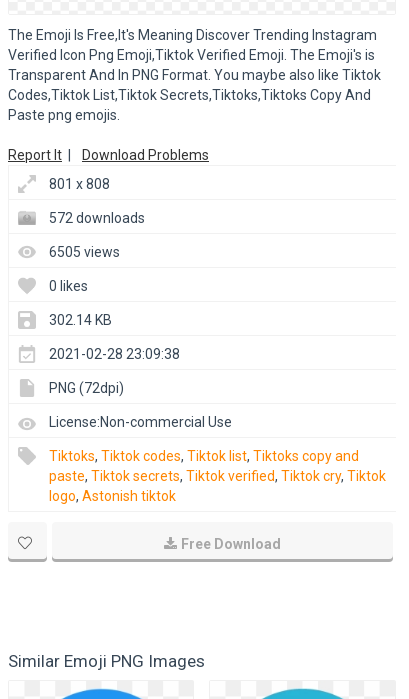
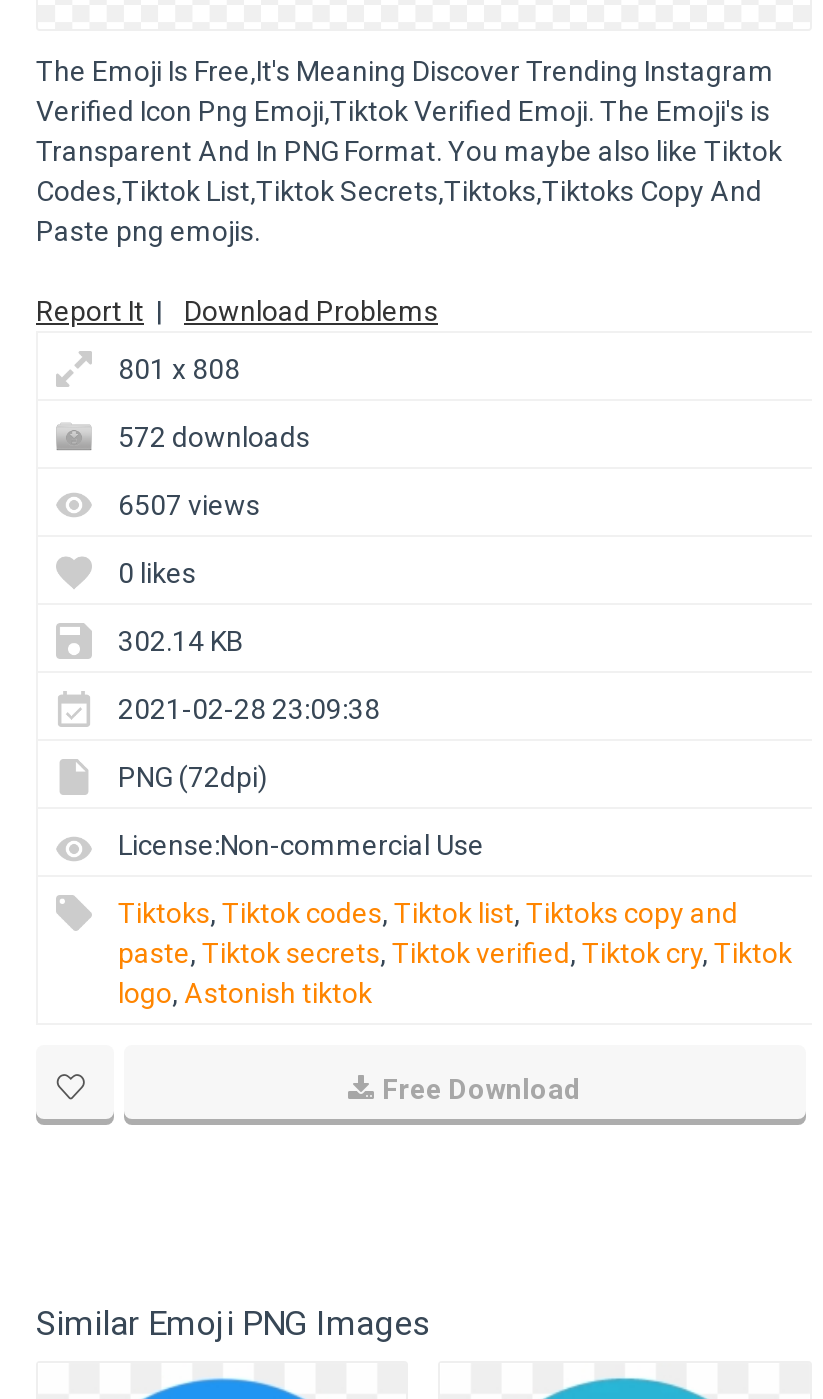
- 6505 views
+ 6507 views
